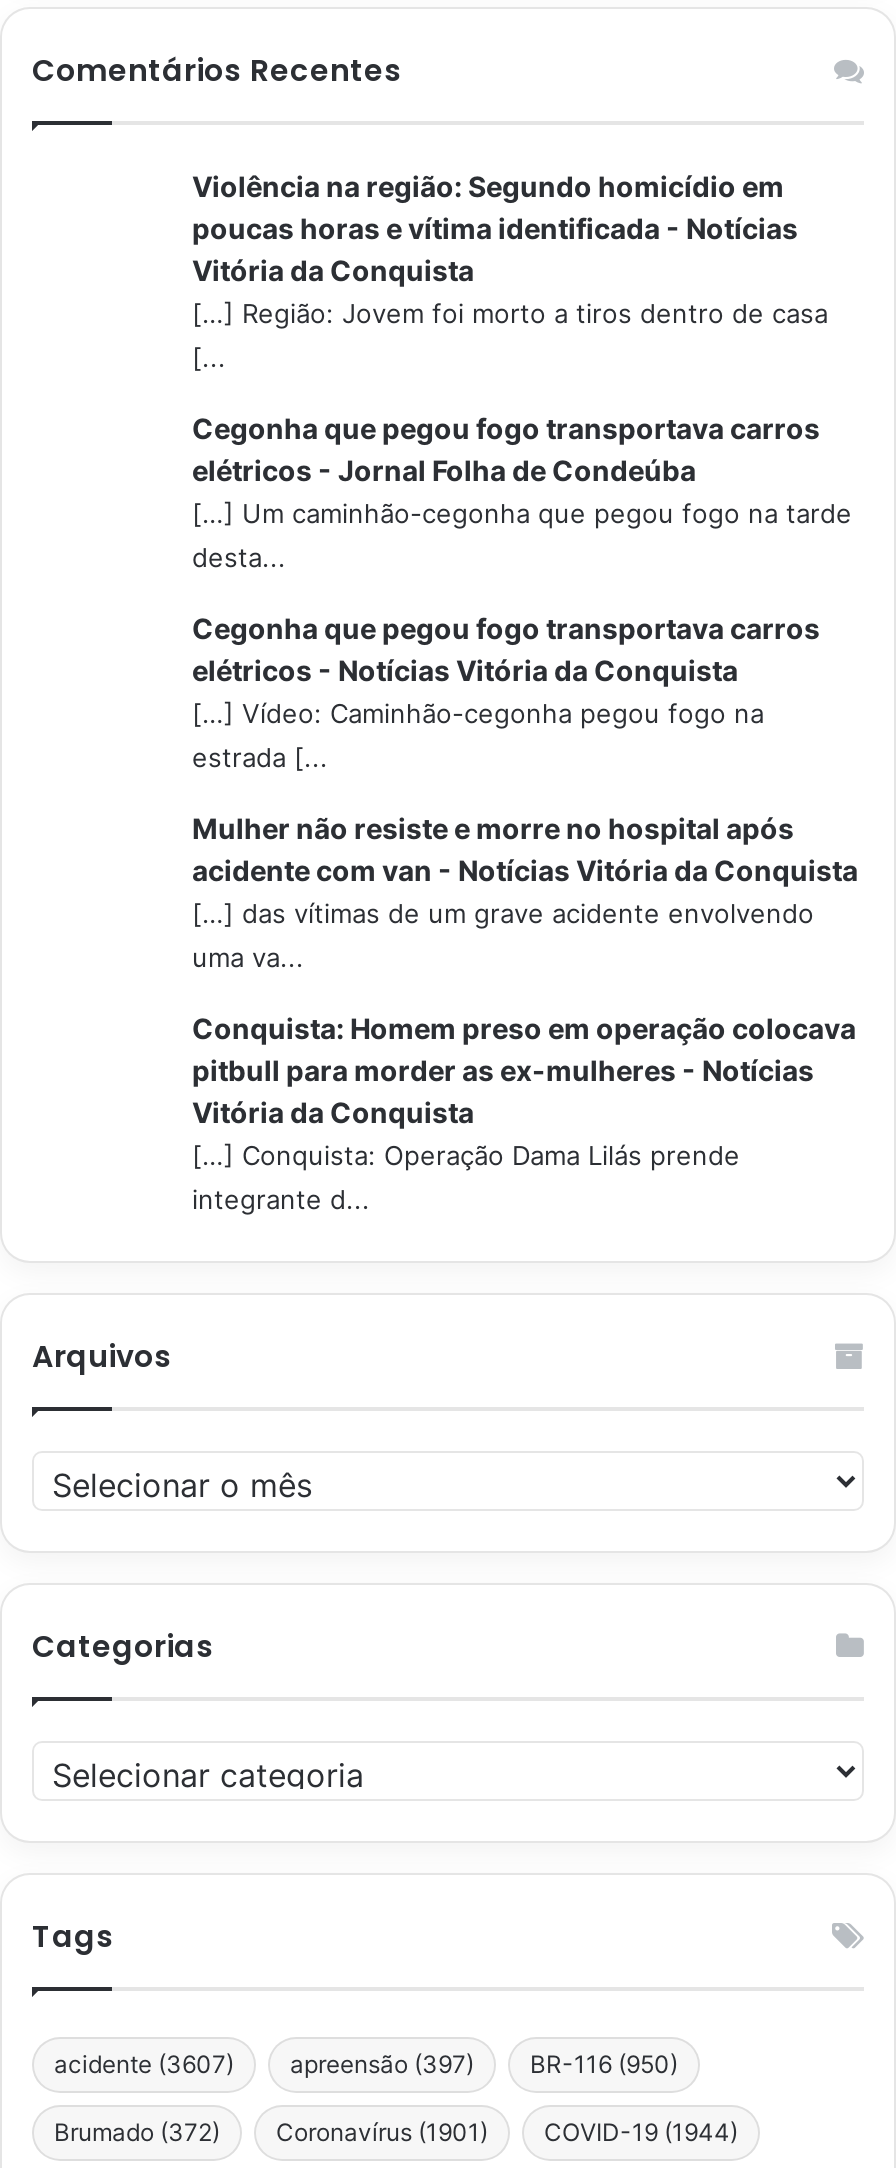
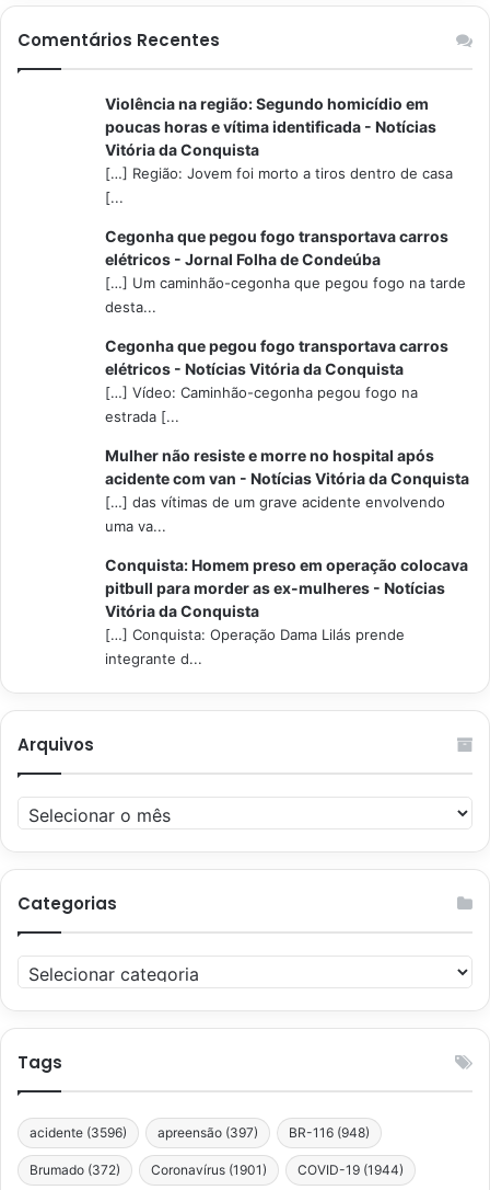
- acidente (3607)
+ acidente (3596)

- BR-116 (950)
+ BR-116 (948)
